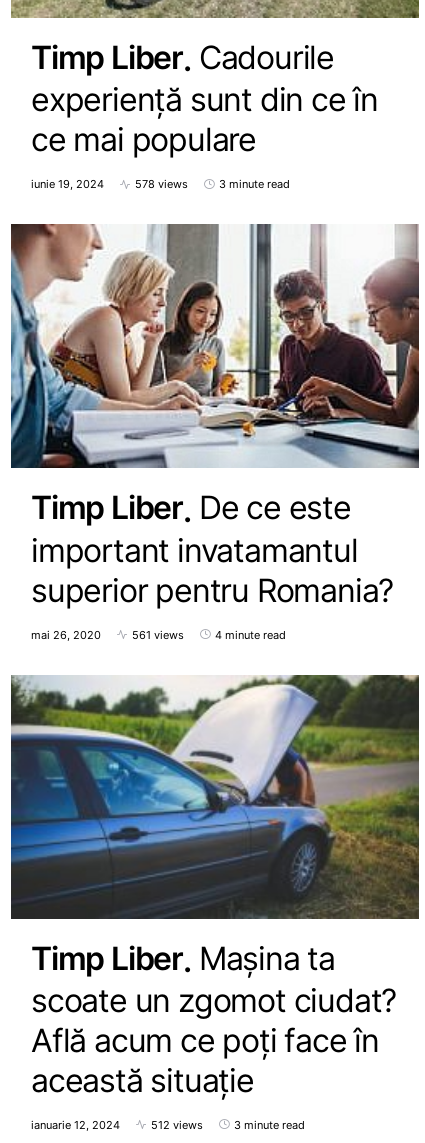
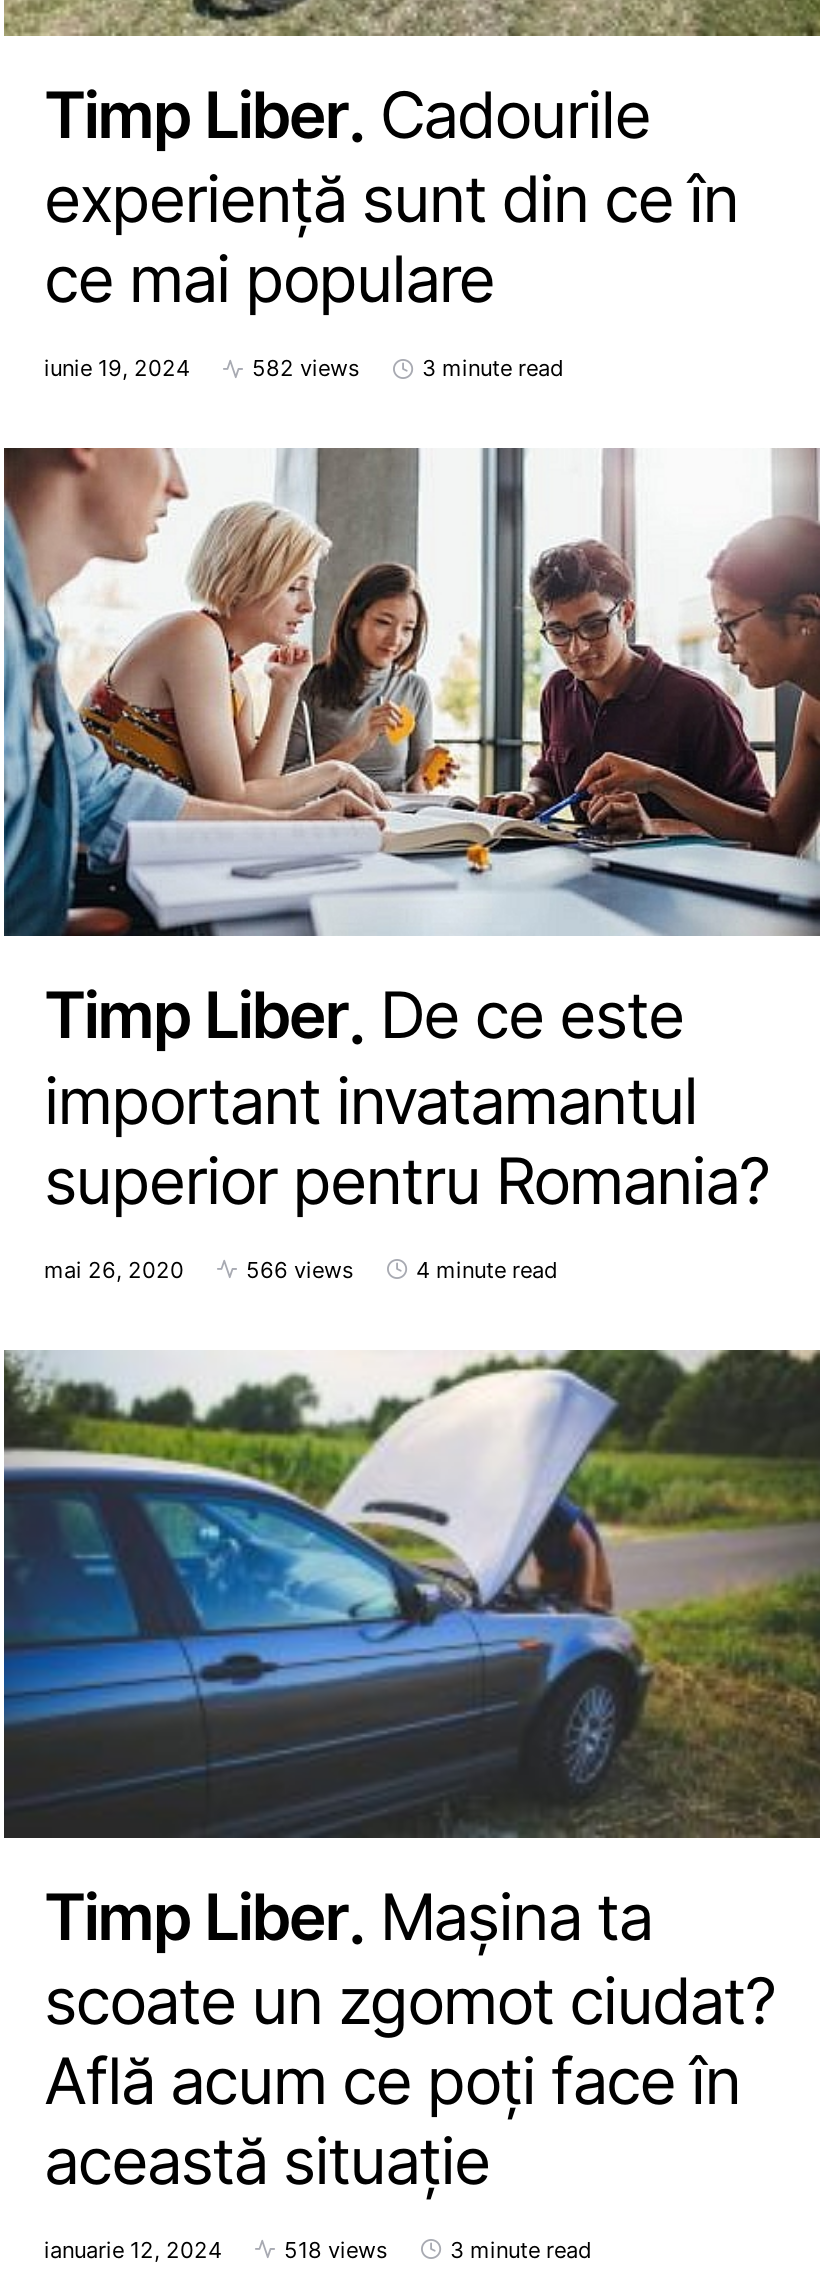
- 578 views
+ 582 views

- 561 views
+ 566 views

- 512 views
+ 518 views
